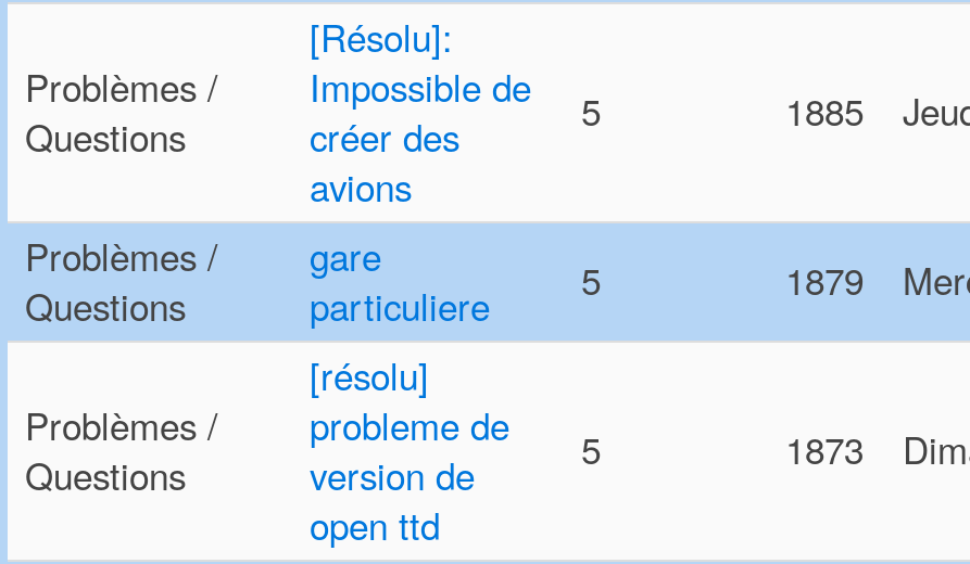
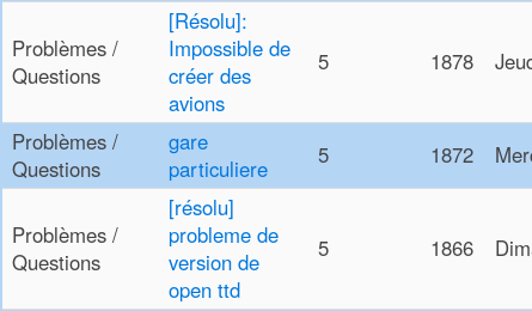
- 1885
+ 1878

- 1879
+ 1872

- 1873
+ 1866
